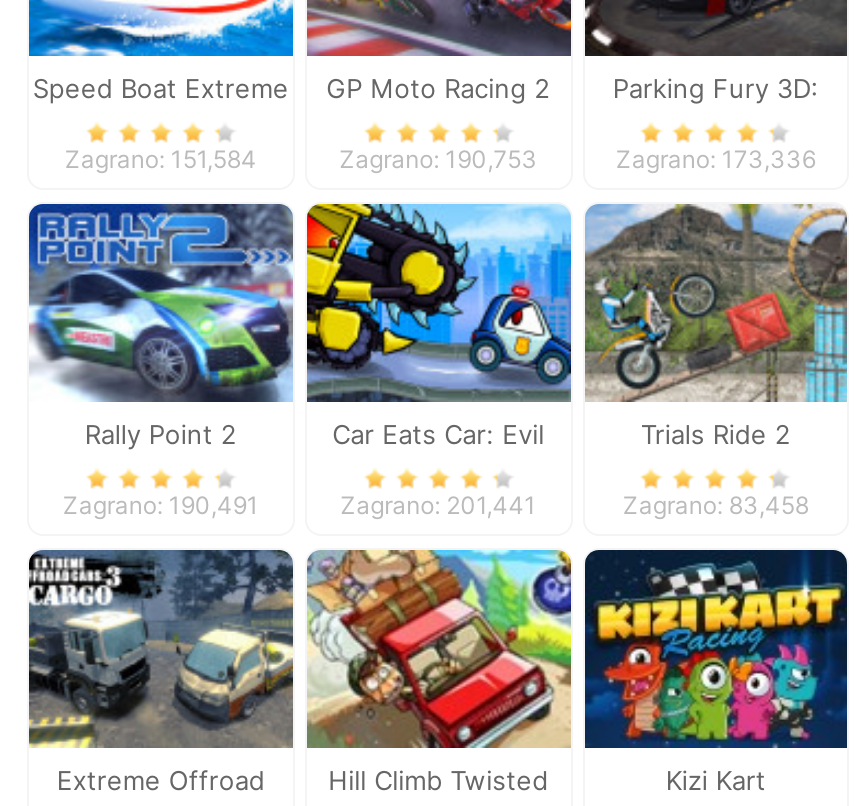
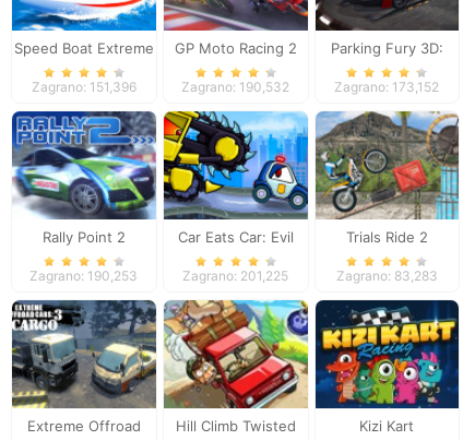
- Zagrano: 151,584
+ Zagrano: 151,396

- Zagrano: 190,753
+ Zagrano: 190,532

- Zagrano: 173,336
+ Zagrano: 173,152

- Zagrano: 190,491
+ Zagrano: 190,253

- Zagrano: 201,441
+ Zagrano: 201,225

- Zagrano: 83,458
+ Zagrano: 83,283
